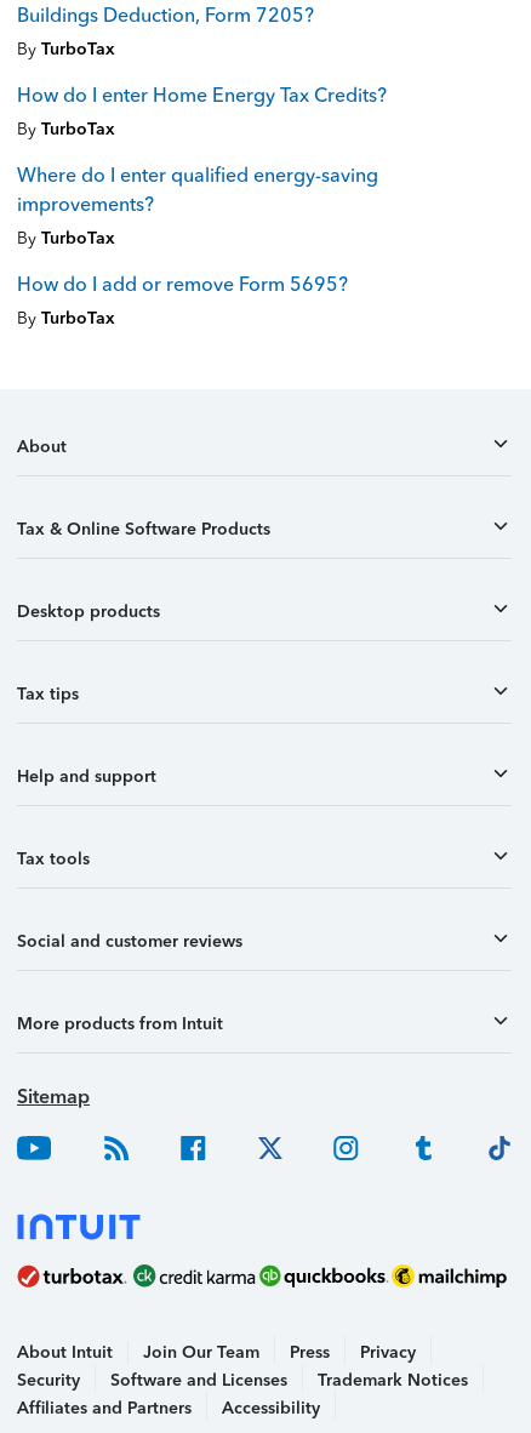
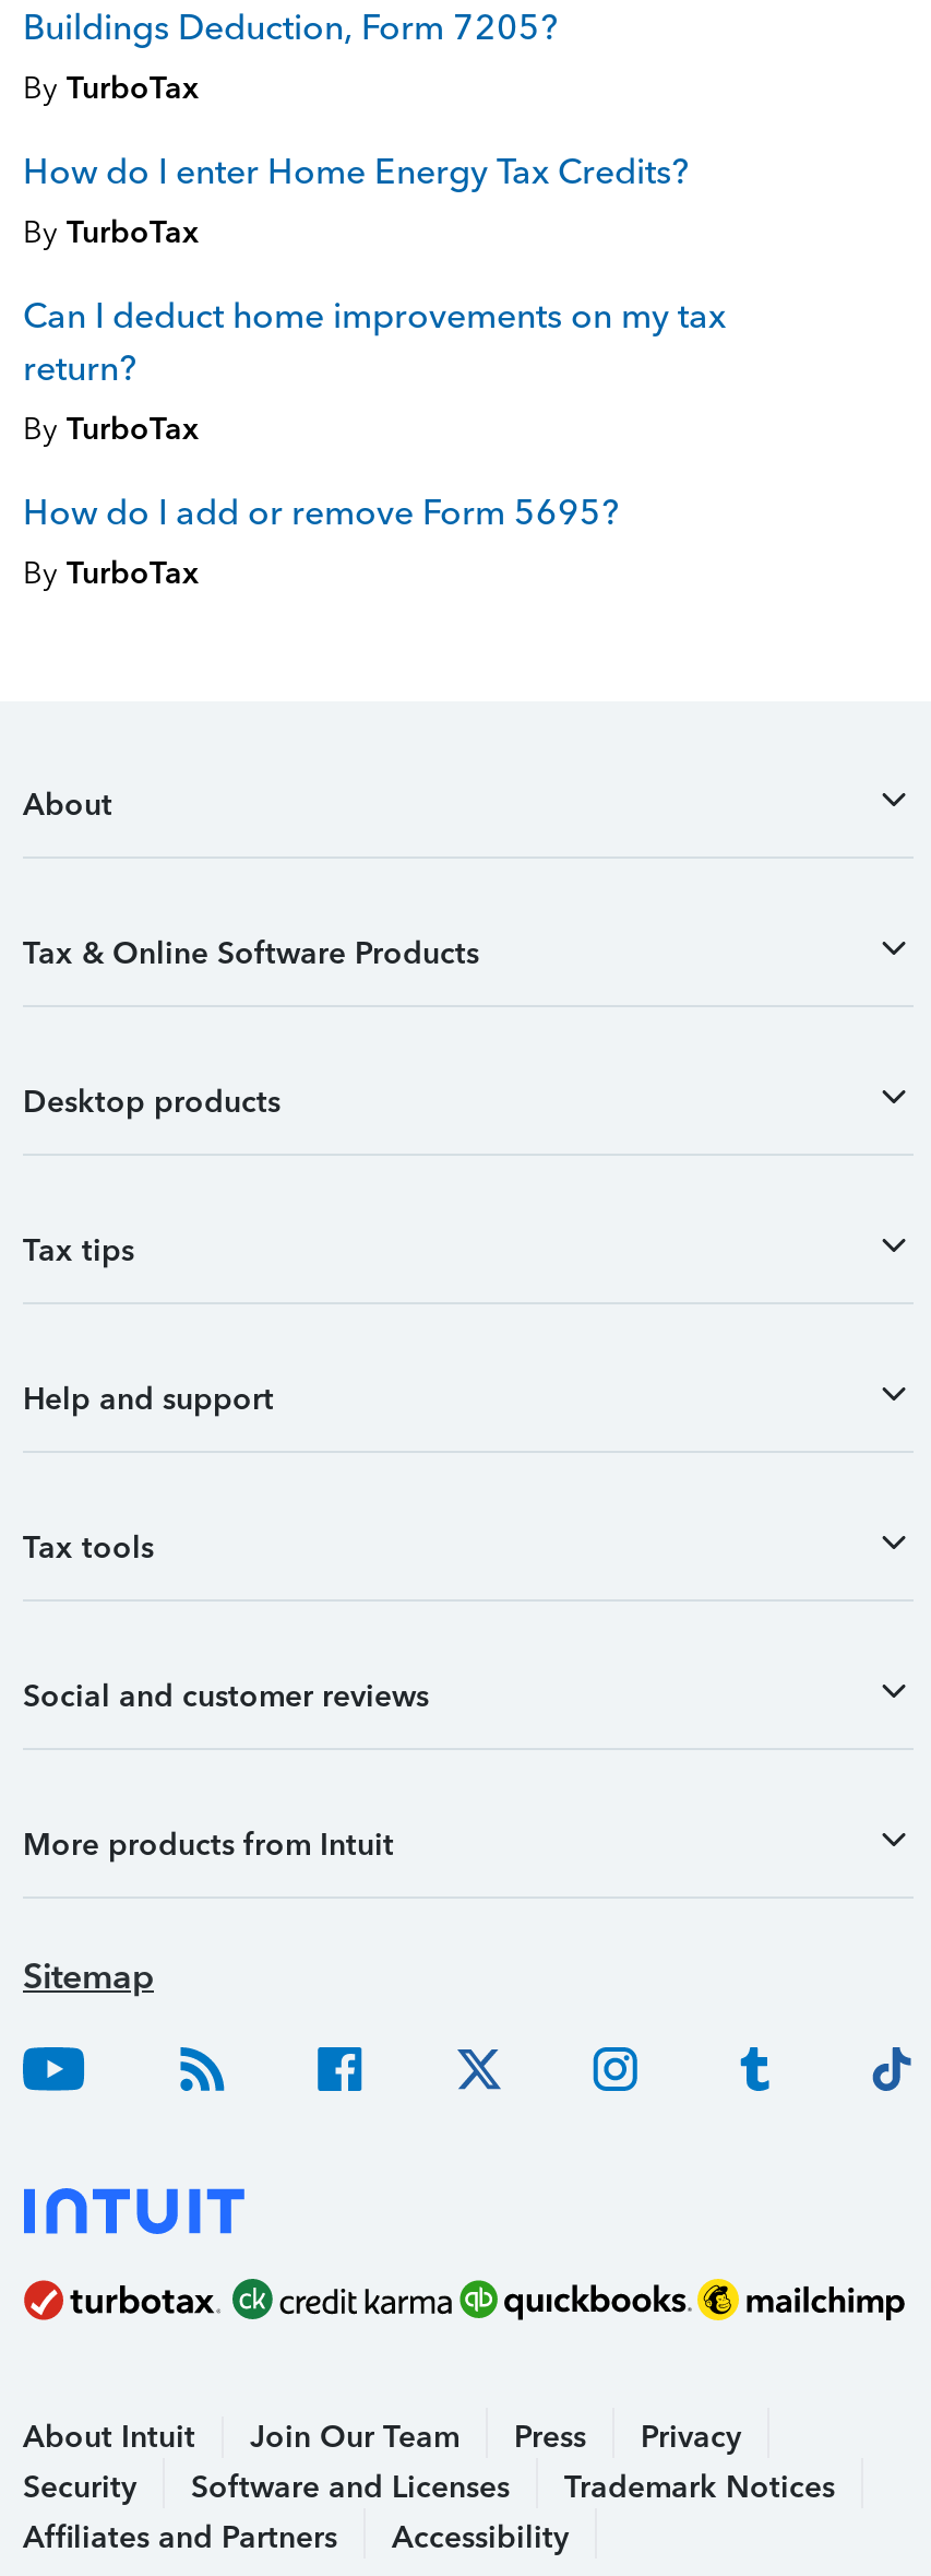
- Where do I enter qualified energy-saving
- improvements?
+ Can I deduct home improvements on my tax
+ return?
